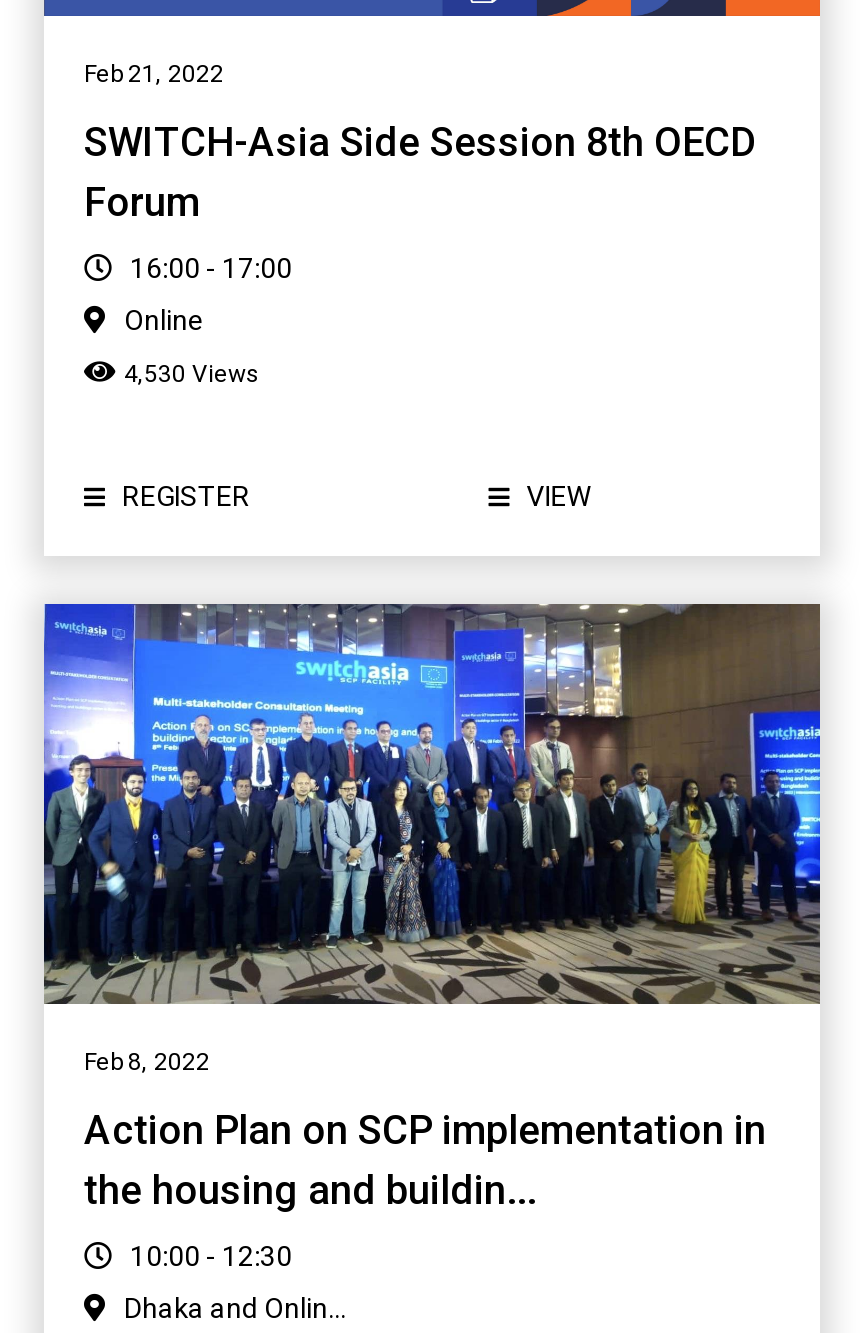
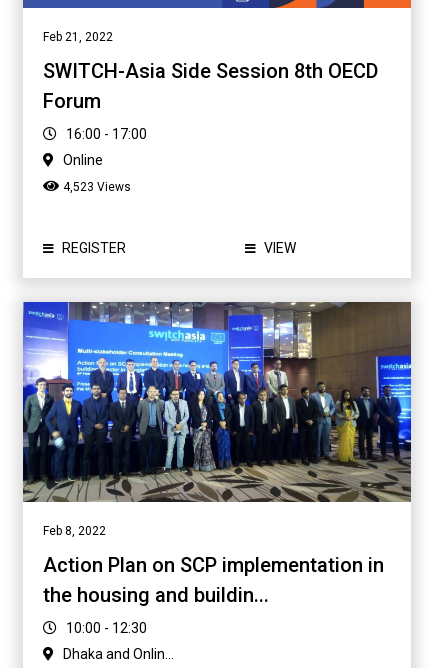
- 4,530 Views
+ 4,523 Views
